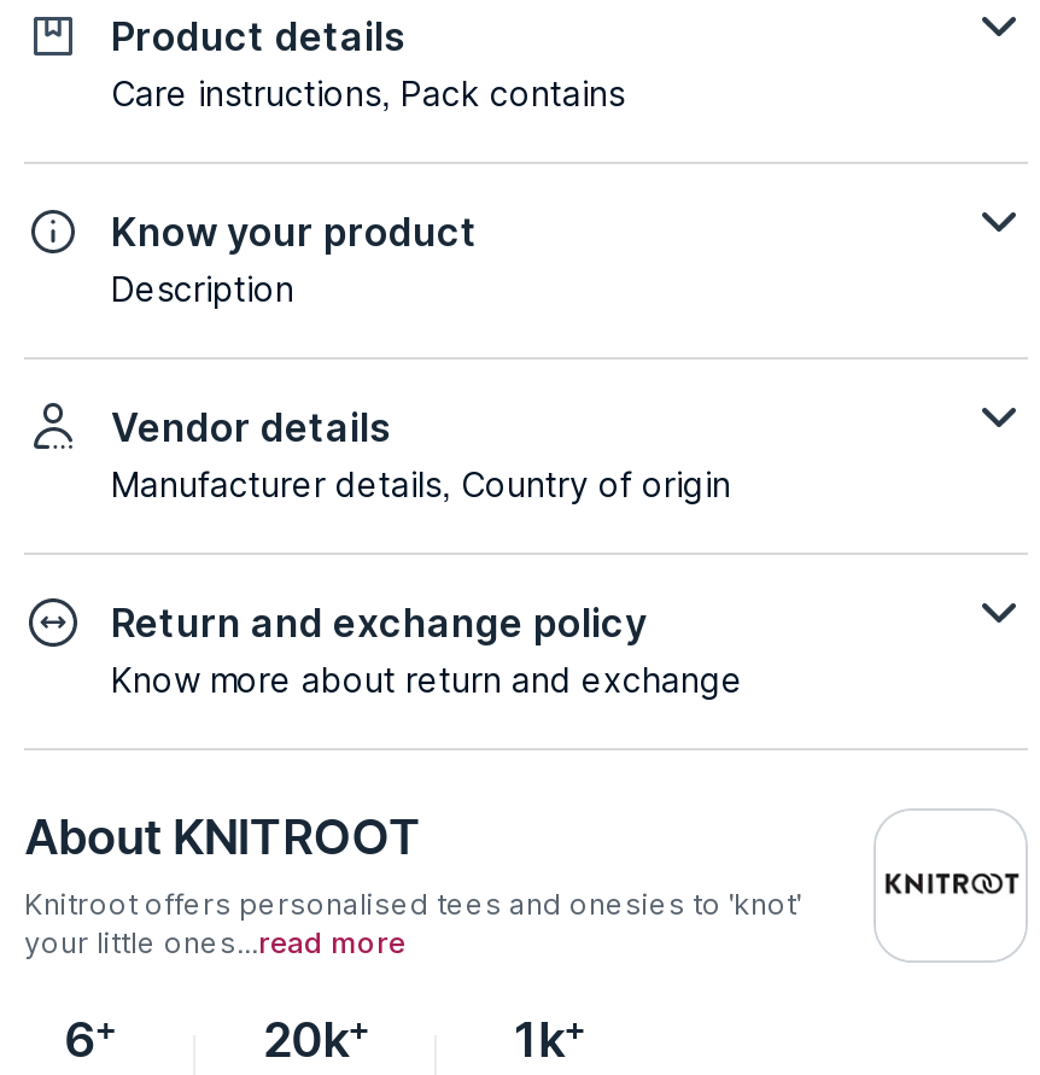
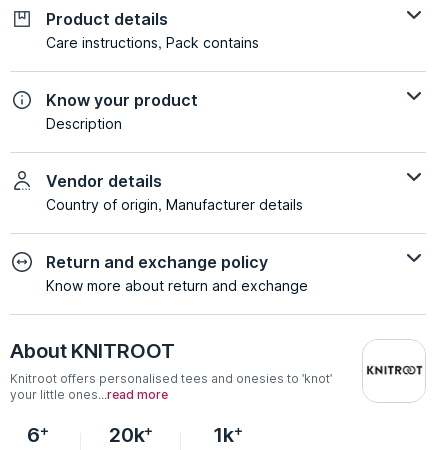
- Manufacturer details, Country of origin
+ Country of origin, Manufacturer details
